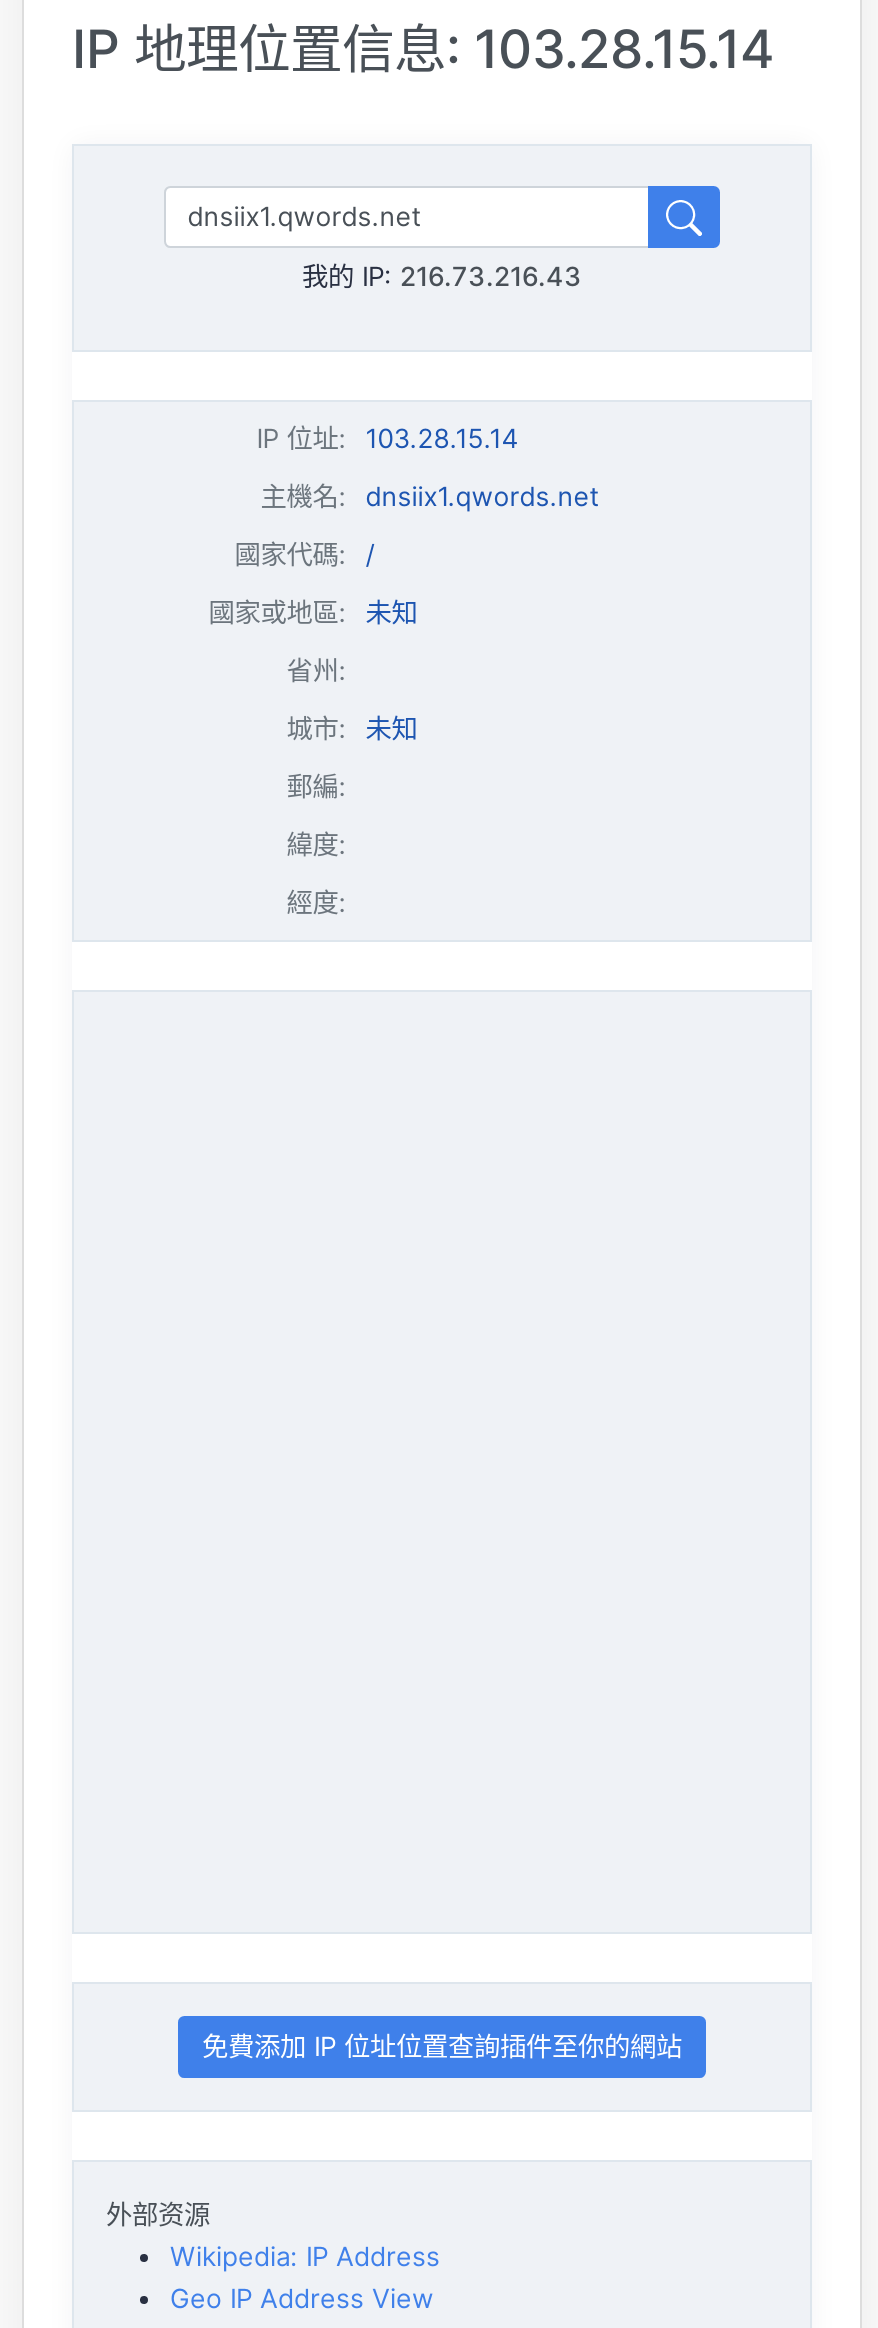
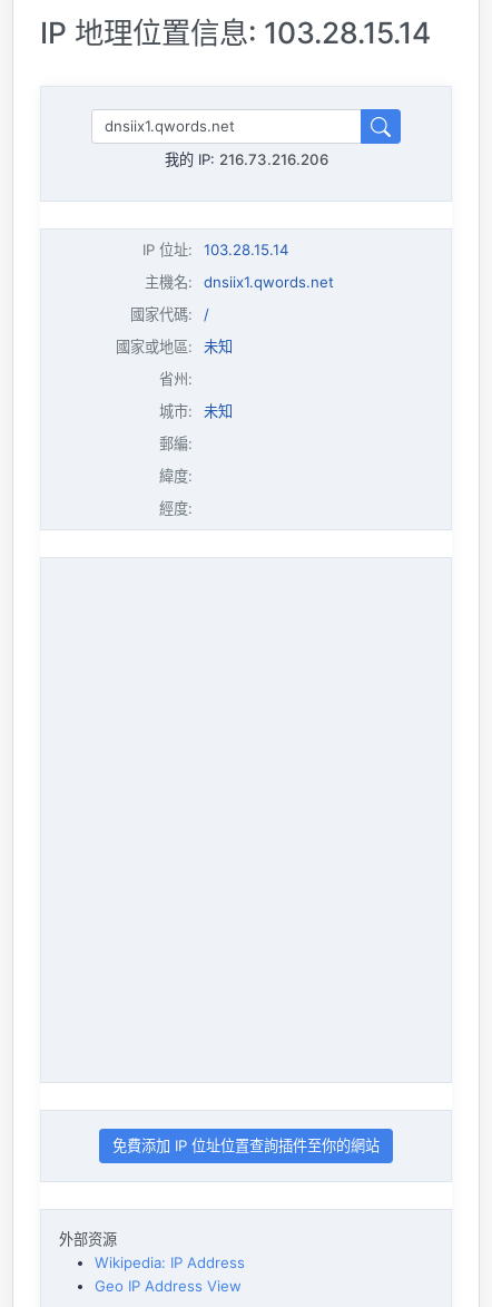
- 我的 IP: 216.73.216.43
+ 我的 IP: 216.73.216.206
